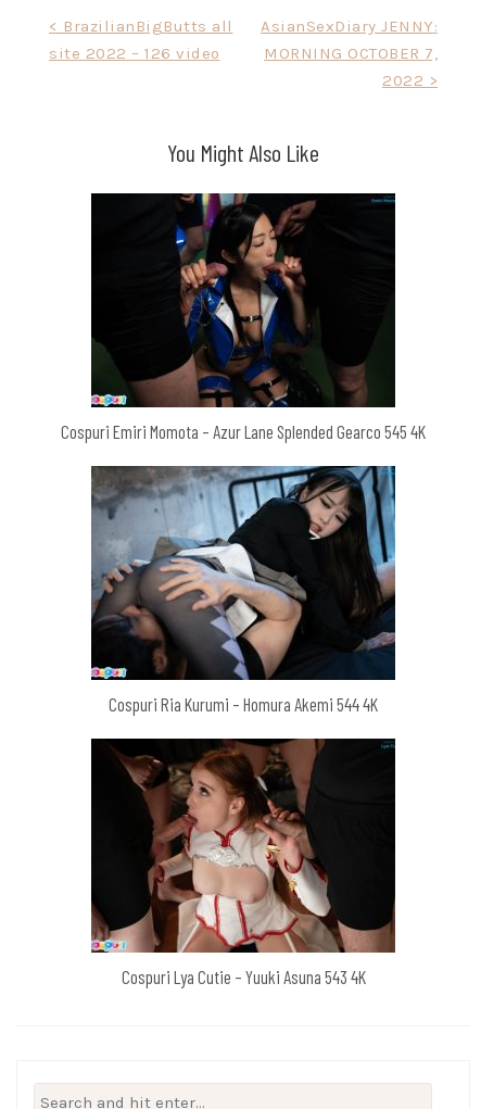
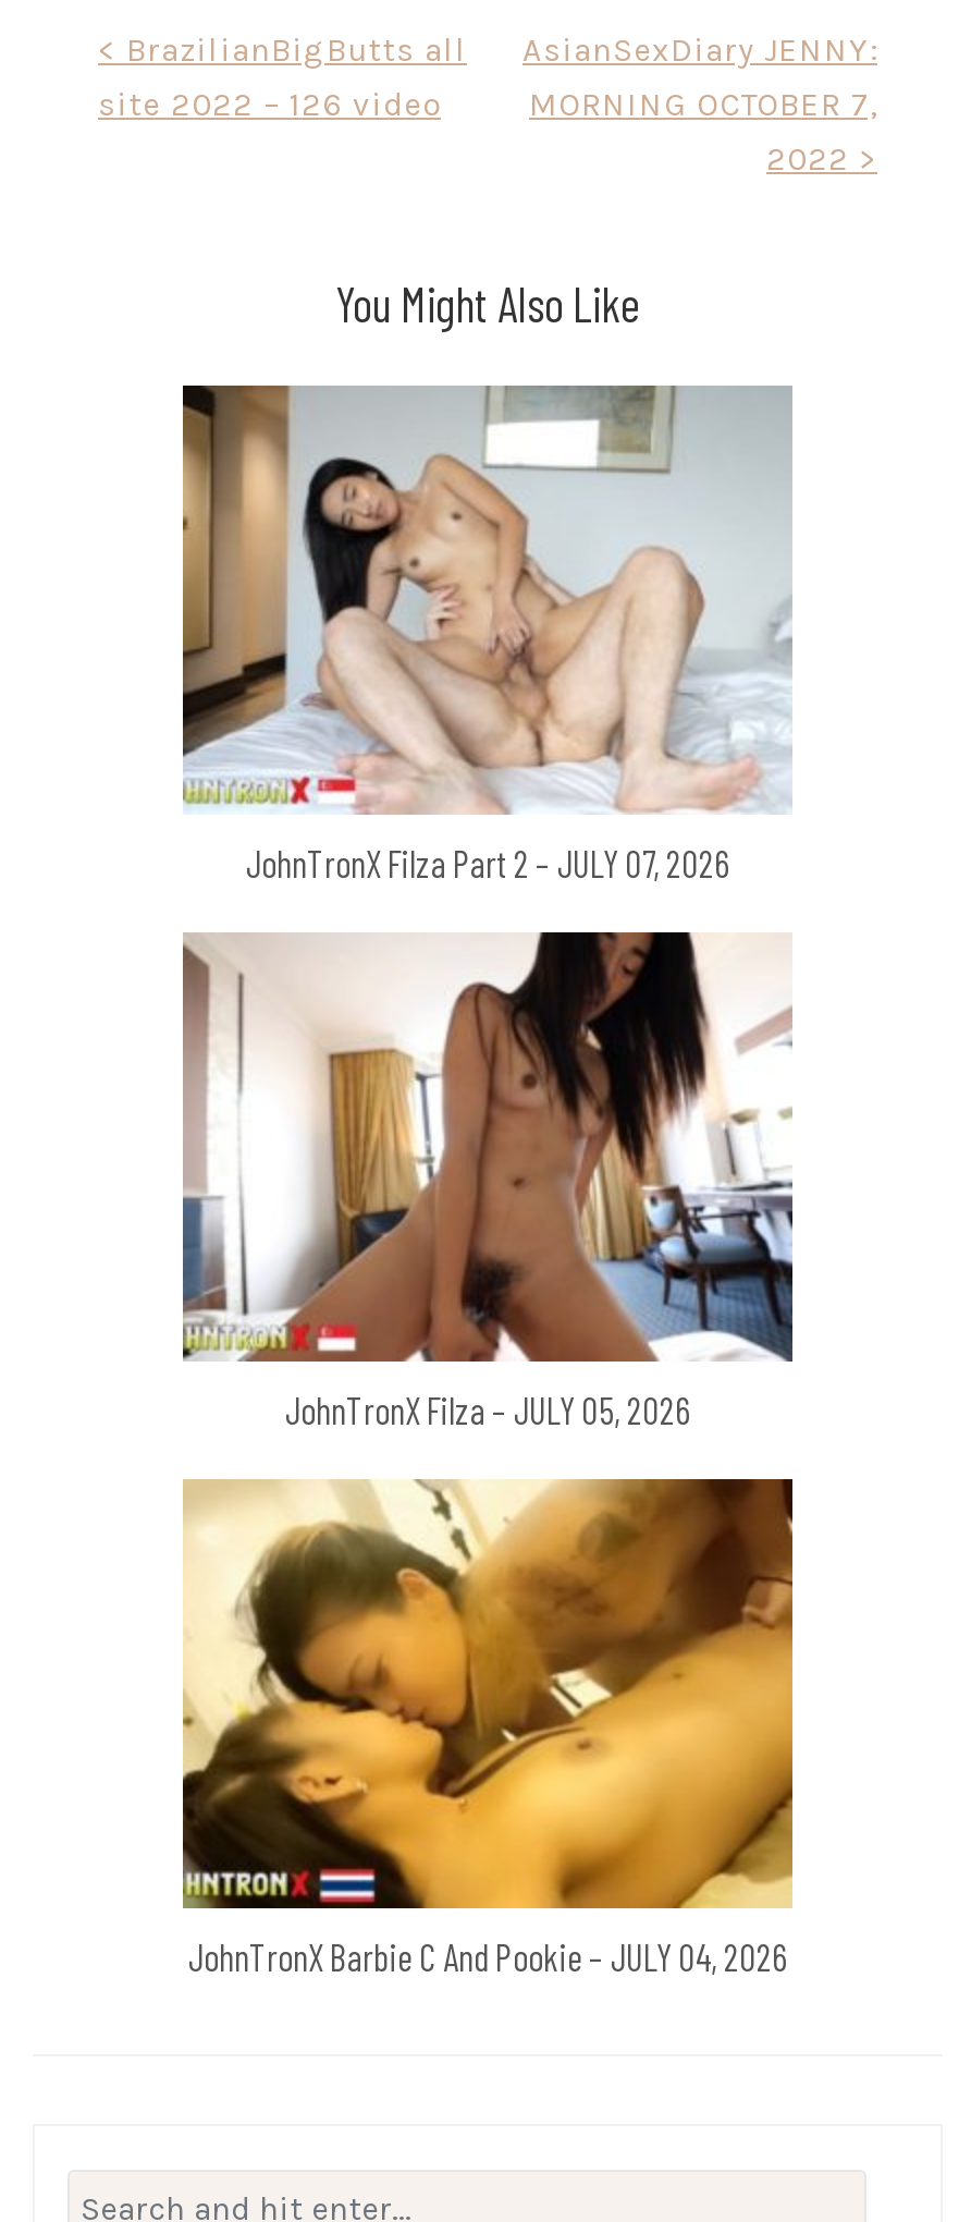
- [image]
- Cospuri Emiri Momota – Azur Lane Splended Gearco 545 4K
+ [image]
+ JohnTronX Filza Part 2 – JULY 07, 2026

- [image]
- Cospuri Ria Kurumi – Homura Akemi 544 4K
+ [image]
+ JohnTronX Filza – JULY 05, 2026

- [image]
- Cospuri Lya Cutie – Yuuki Asuna 543 4K
+ [image]
+ JohnTronX Barbie C And Pookie – JULY 04, 2026
